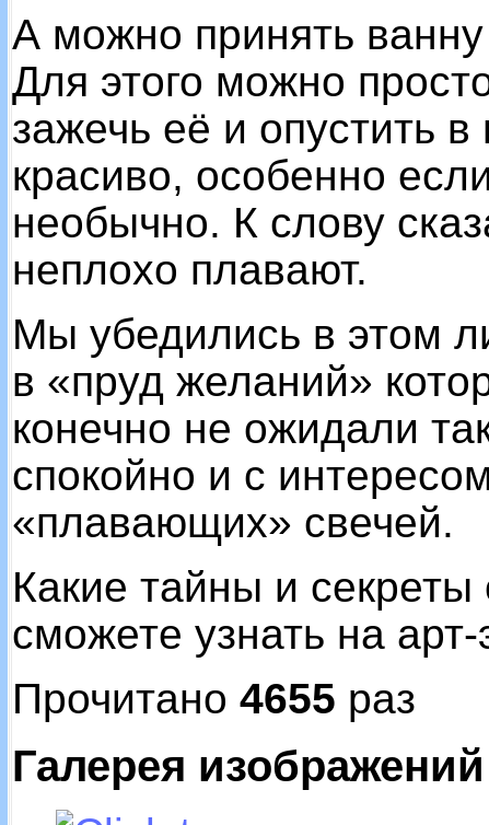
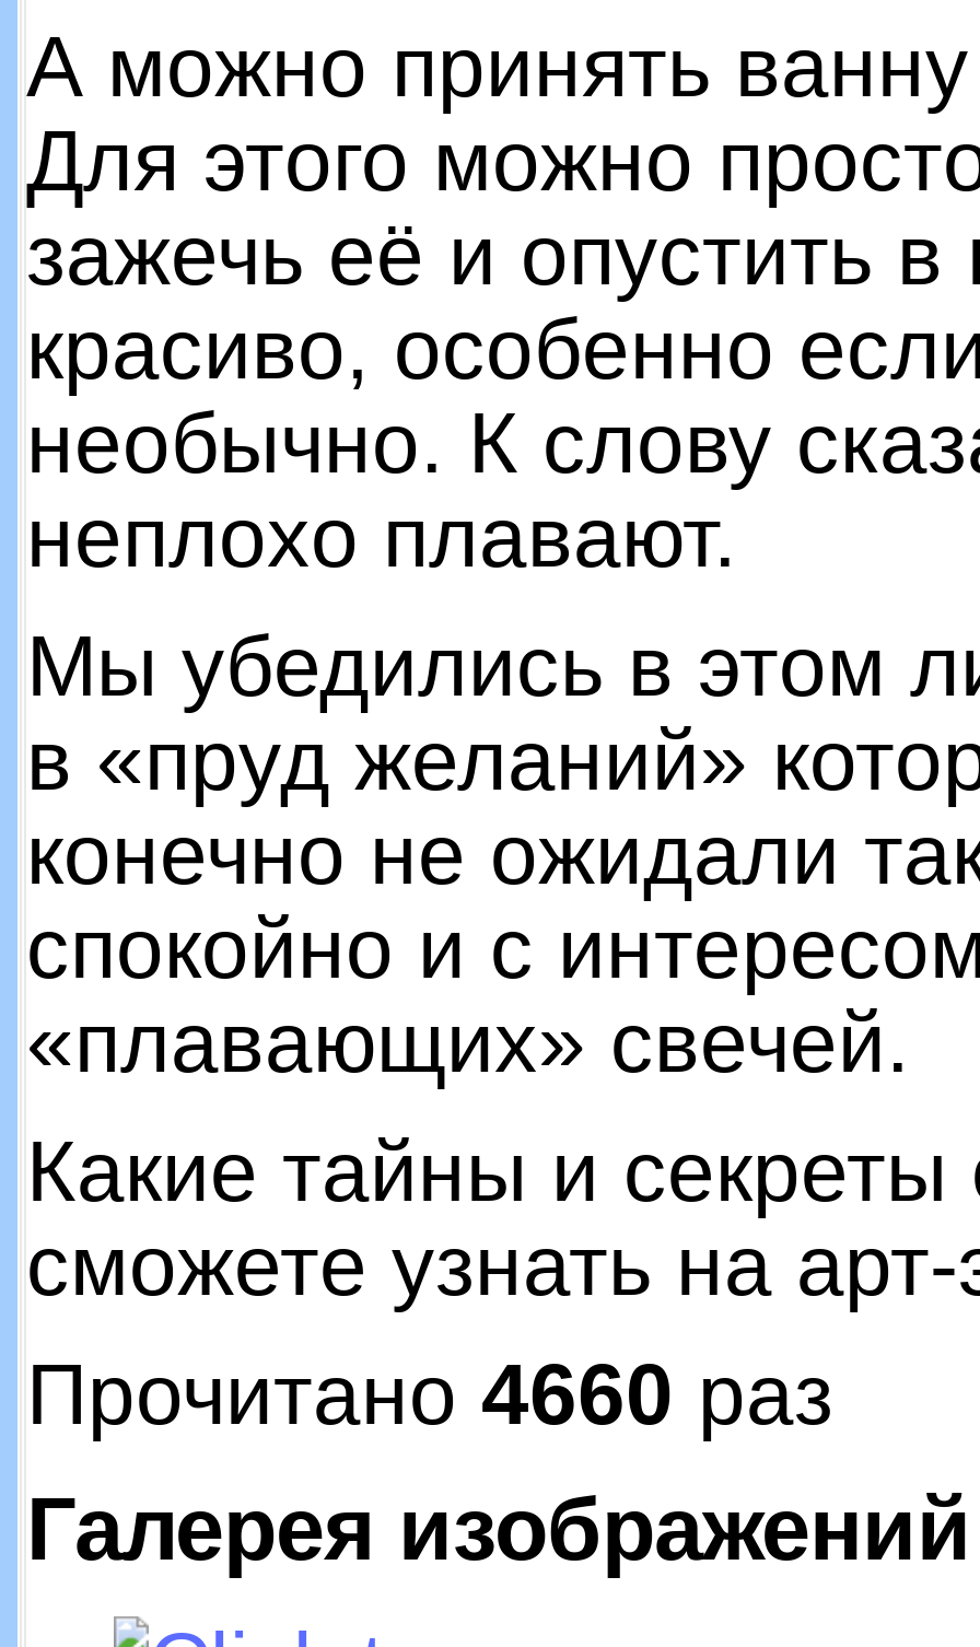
- Прочитано 4655 раз
+ Прочитано 4660 раз
